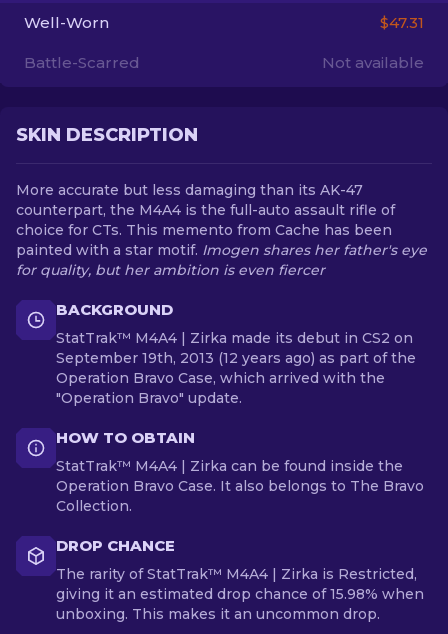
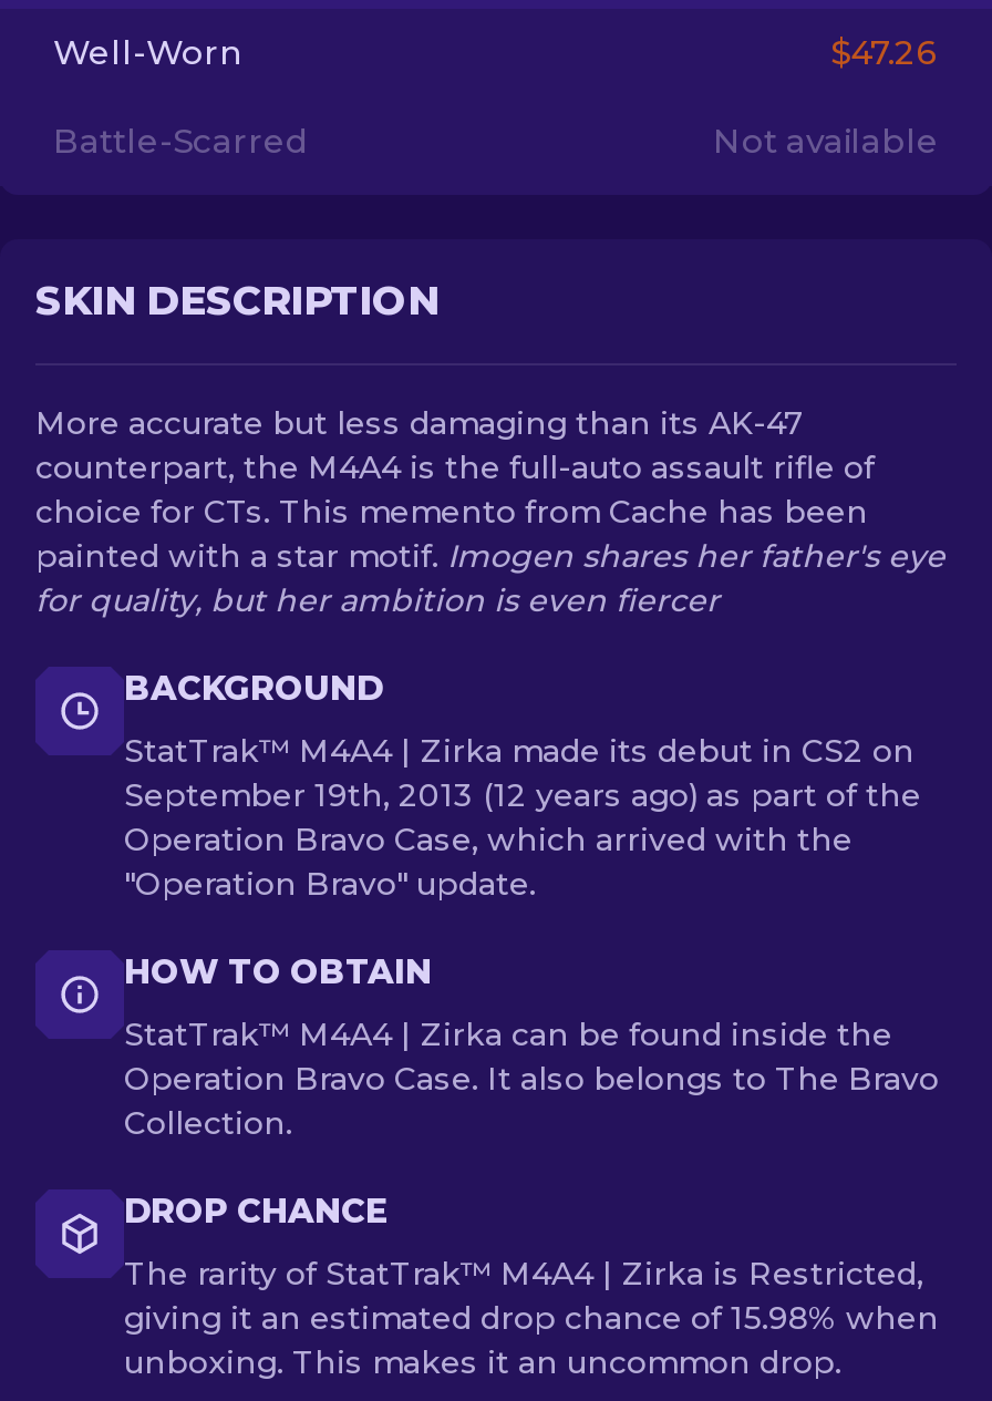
- $47.31
+ $47.26
